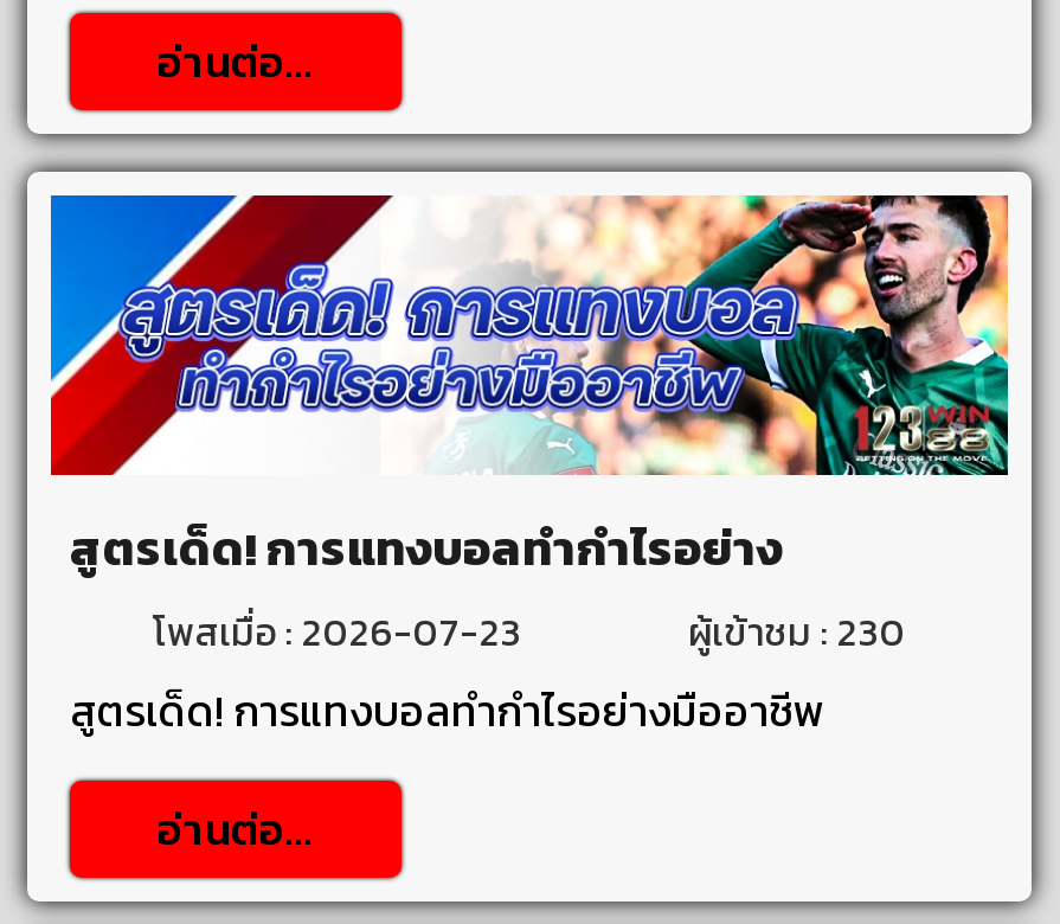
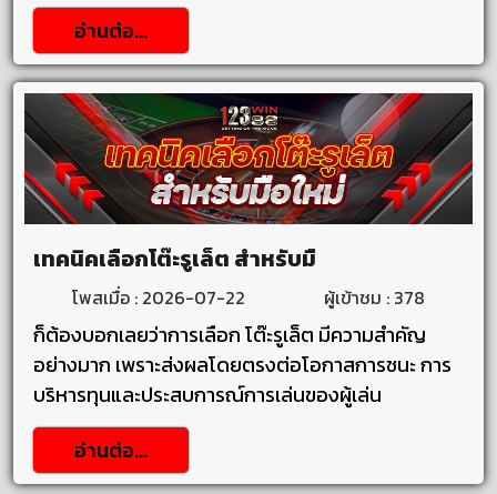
- [image]
- สูตรเด็ด! การแทงบอลทำกำไรอย่าง
- โพสเมื่อ : 2026-07-23
- ผู้เข้าชม : 230
- สูตรเด็ด! การแทงบอลทำกำไรอย่างมืออาชีพ
+ [image]
+ เทคนิคเลือกโต๊ะรูเล็ต สำหรับมื
+ โพสเมื่อ : 2026-07-22
+ ผู้เข้าชม : 378
+ ก็ต้องบอกเลยว่าการเลือก โต๊ะรูเล็ต มีความสำคัญ
+ อย่างมาก เพราะส่งผลโดยตรงต่อโอกาสการชนะ การ
+ บริหารทุนและประสบการณ์การเล่นของผู้เล่น
